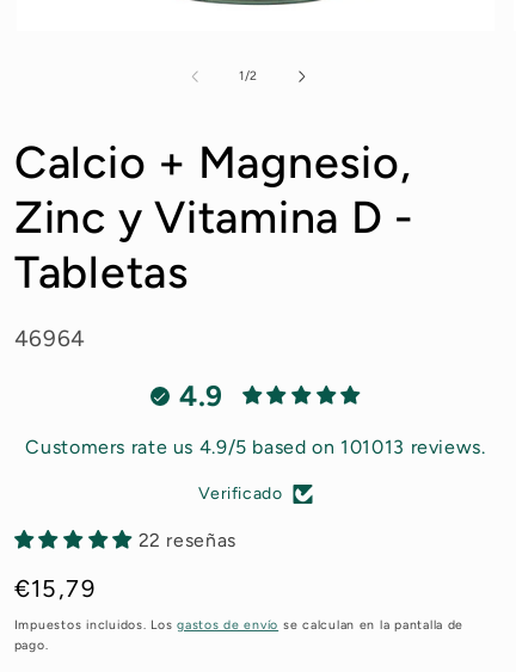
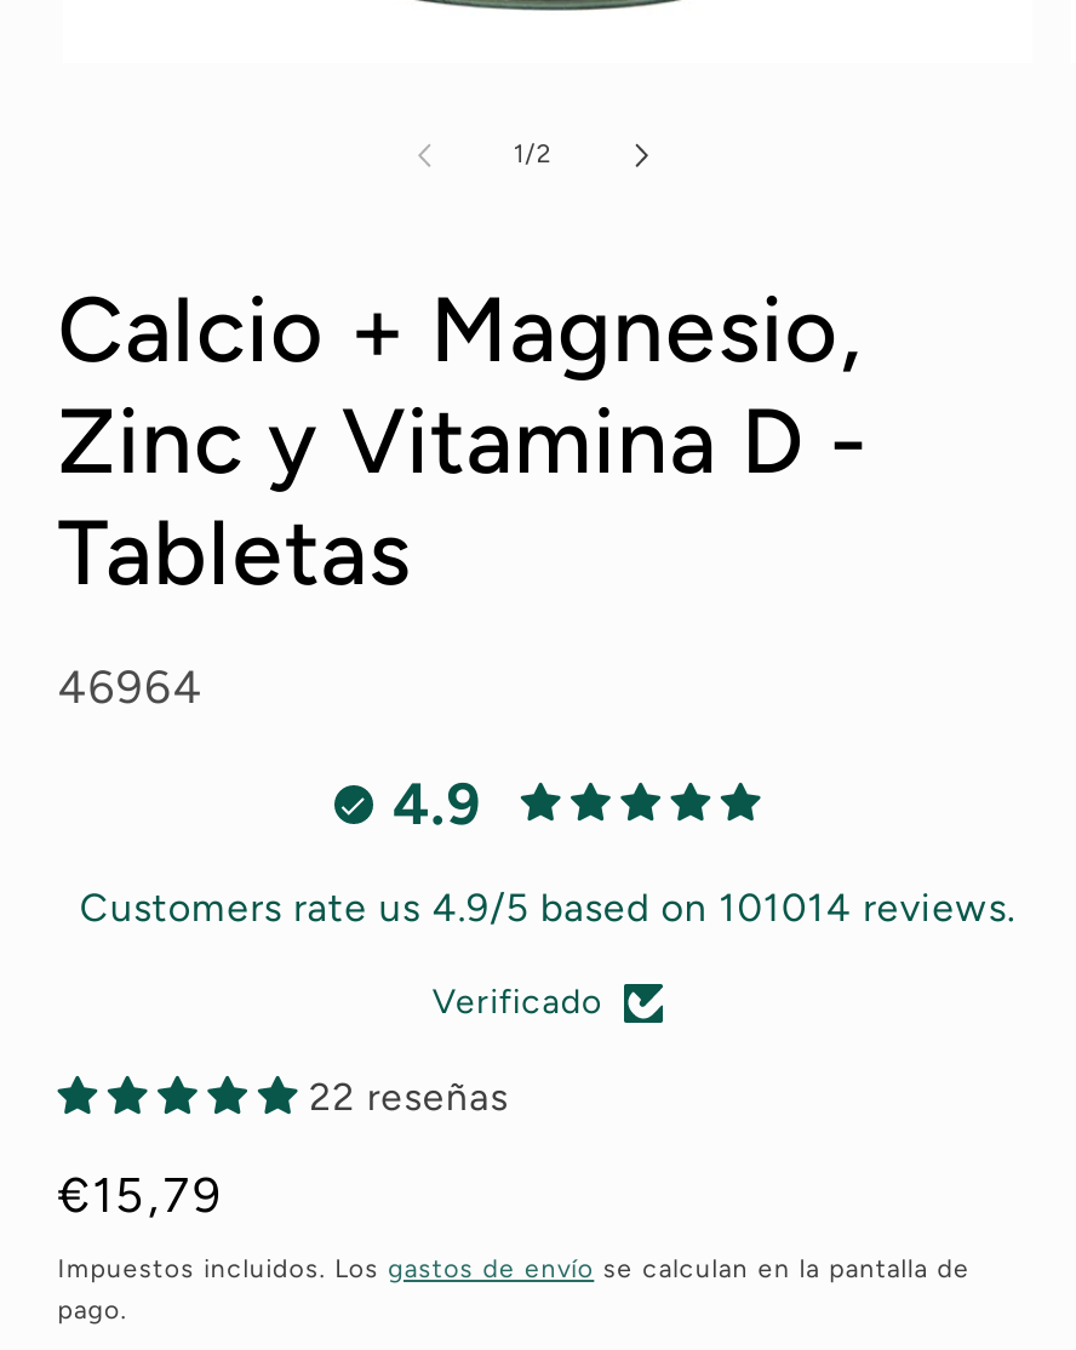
- Customers rate us 4.9/5 based on 101013 reviews.
+ Customers rate us 4.9/5 based on 101014 reviews.
